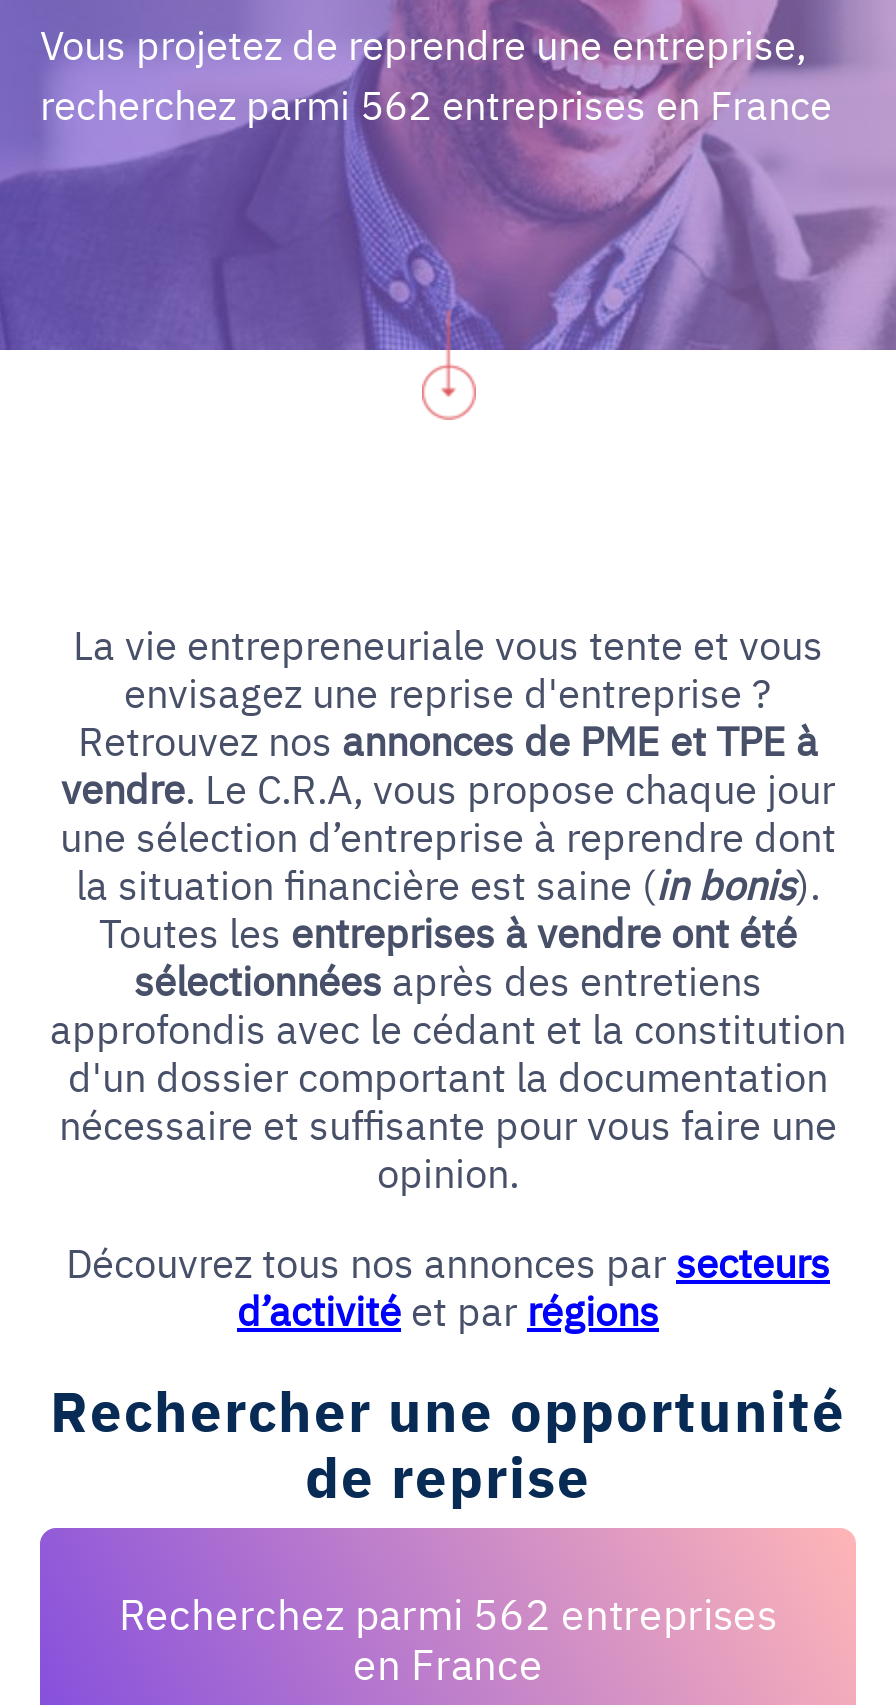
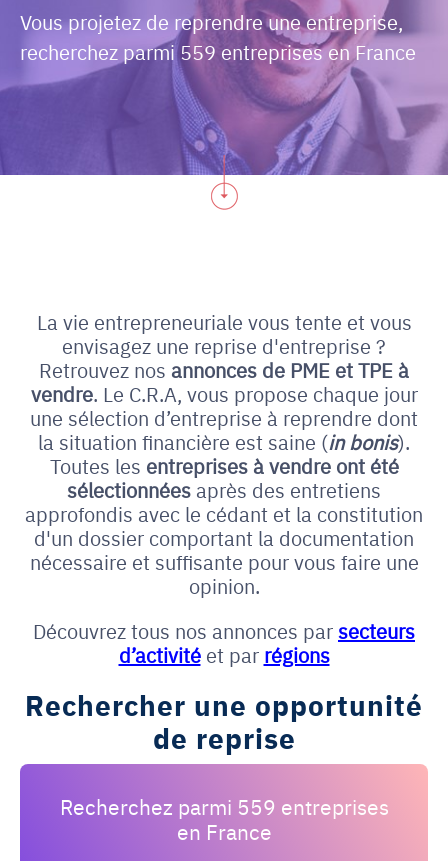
- recherchez parmi 562 entreprises en France
+ recherchez parmi 559 entreprises en France

- Recherchez parmi 562 entreprises
+ Recherchez parmi 559 entreprises
